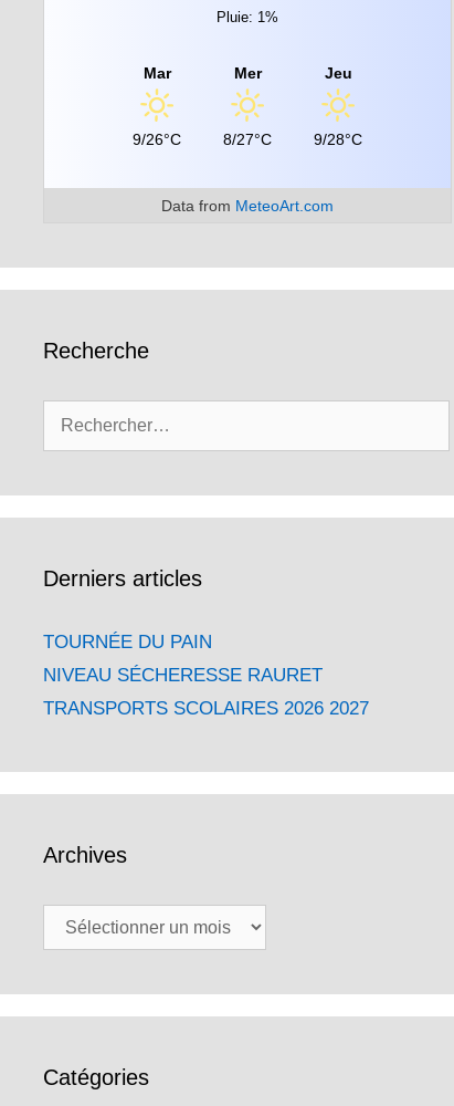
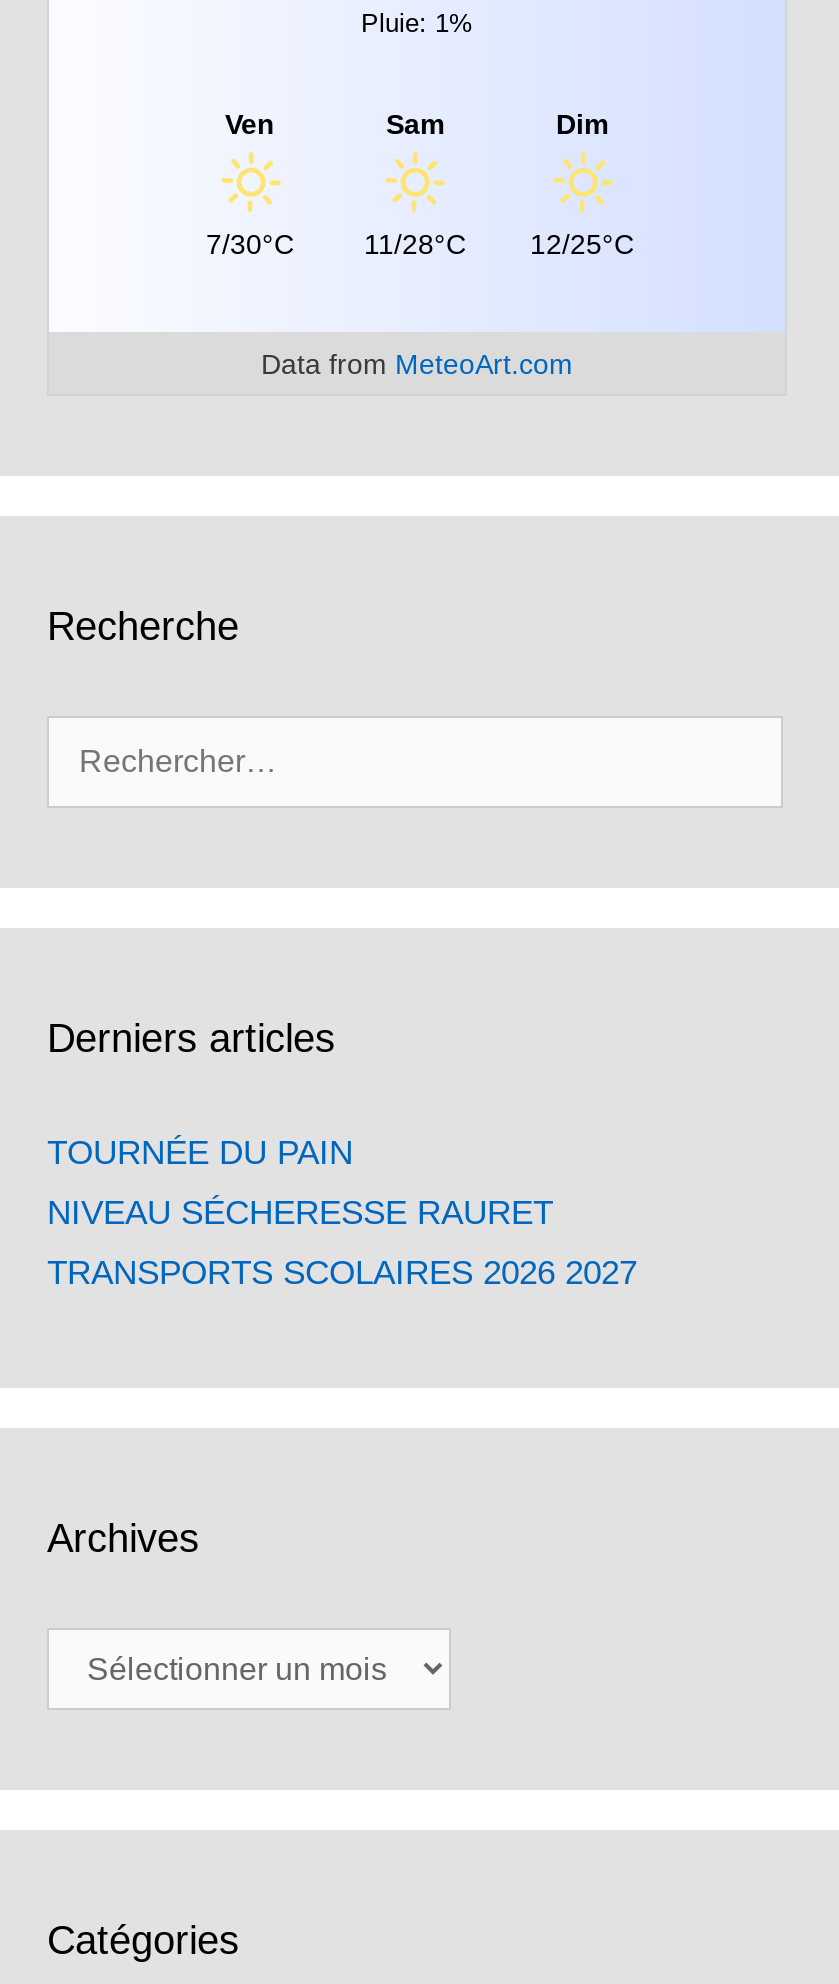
- Mar
+ Ven

- Mer
+ Sam

- Jeu
+ Dim

- 9/26°C
+ 7/30°C

- 8/27°C
+ 11/28°C

- 9/28°C
+ 12/25°C
